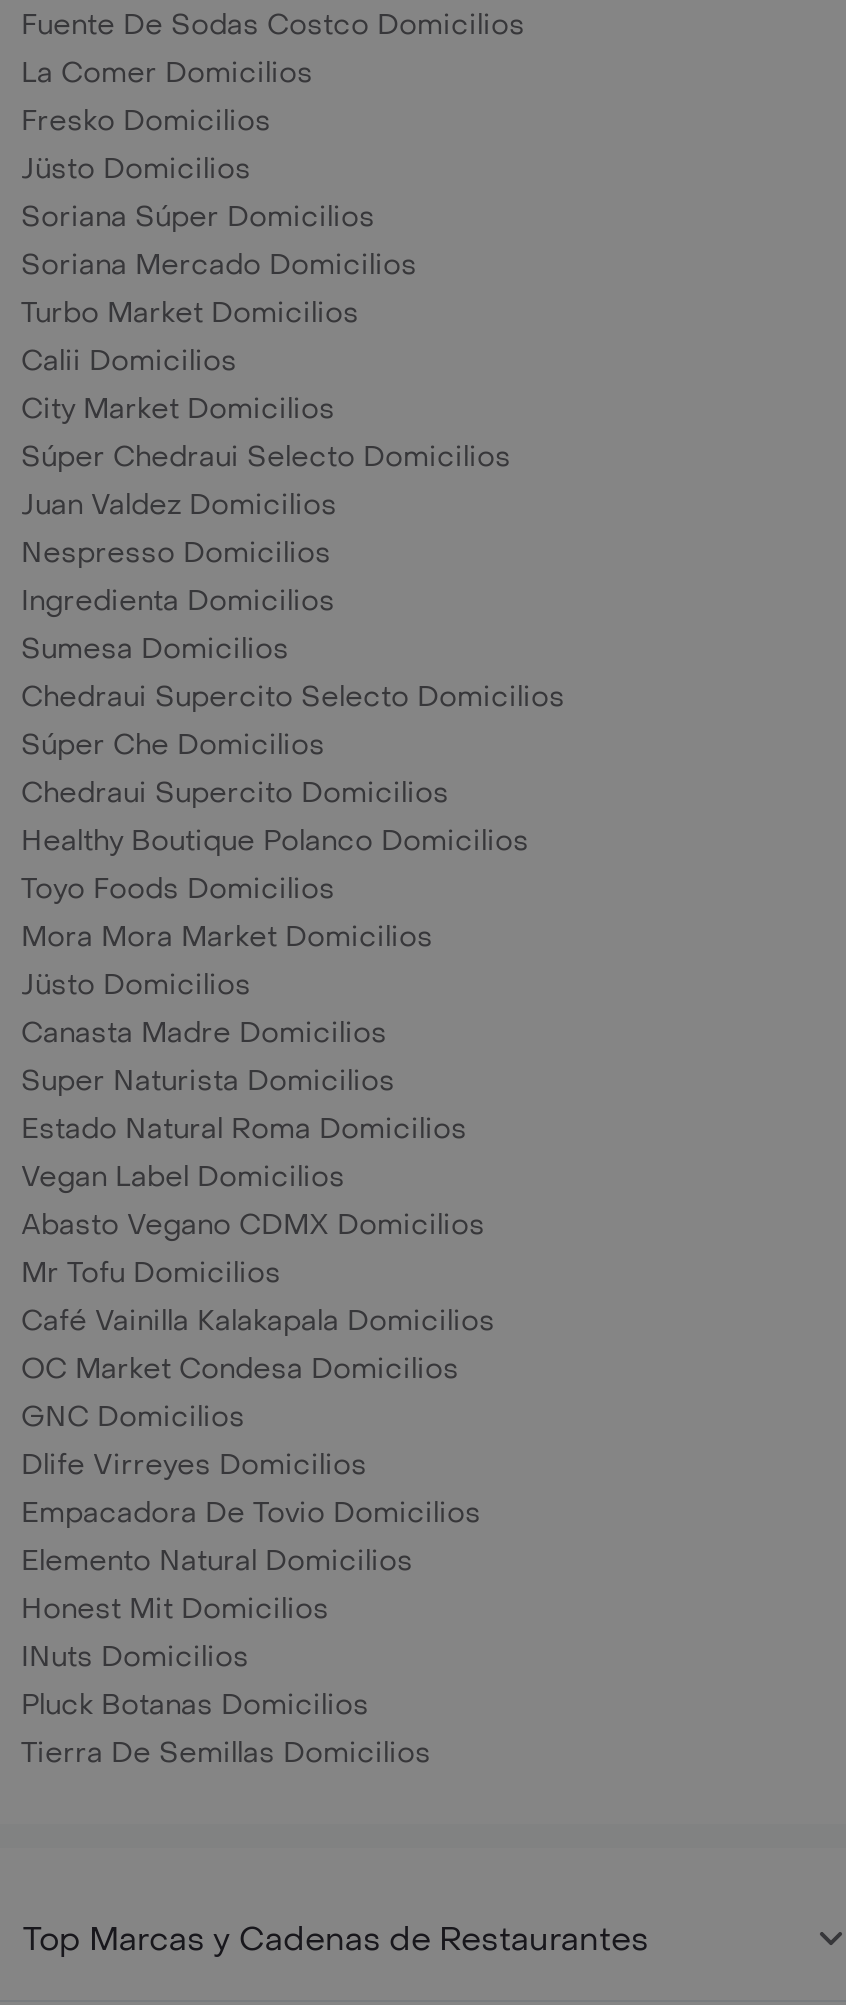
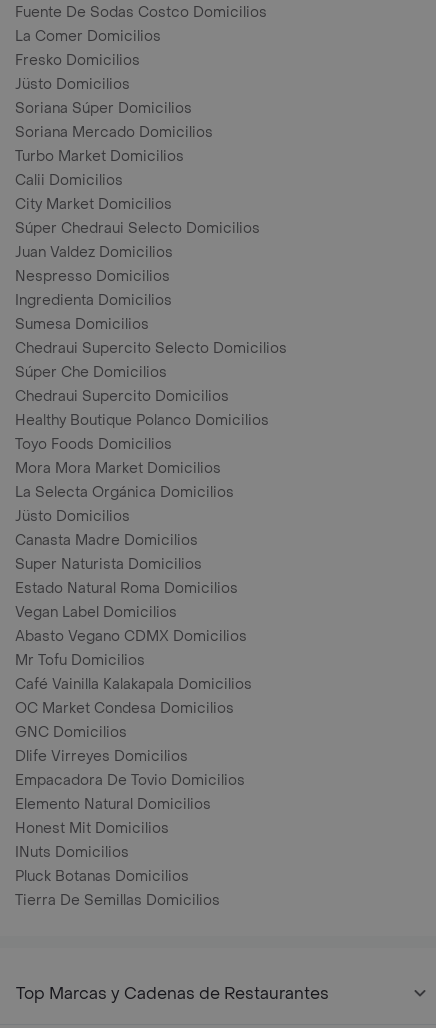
+ La Selecta Orgánica Domicilios
